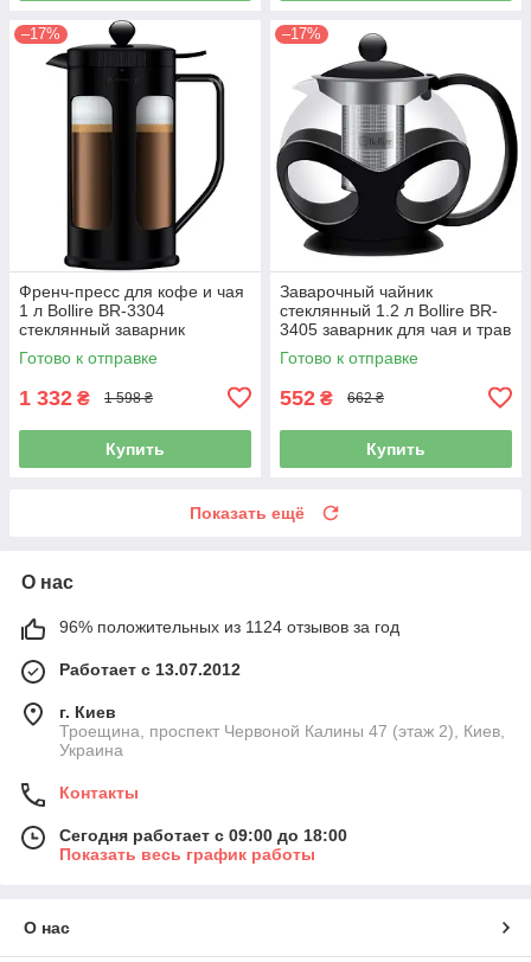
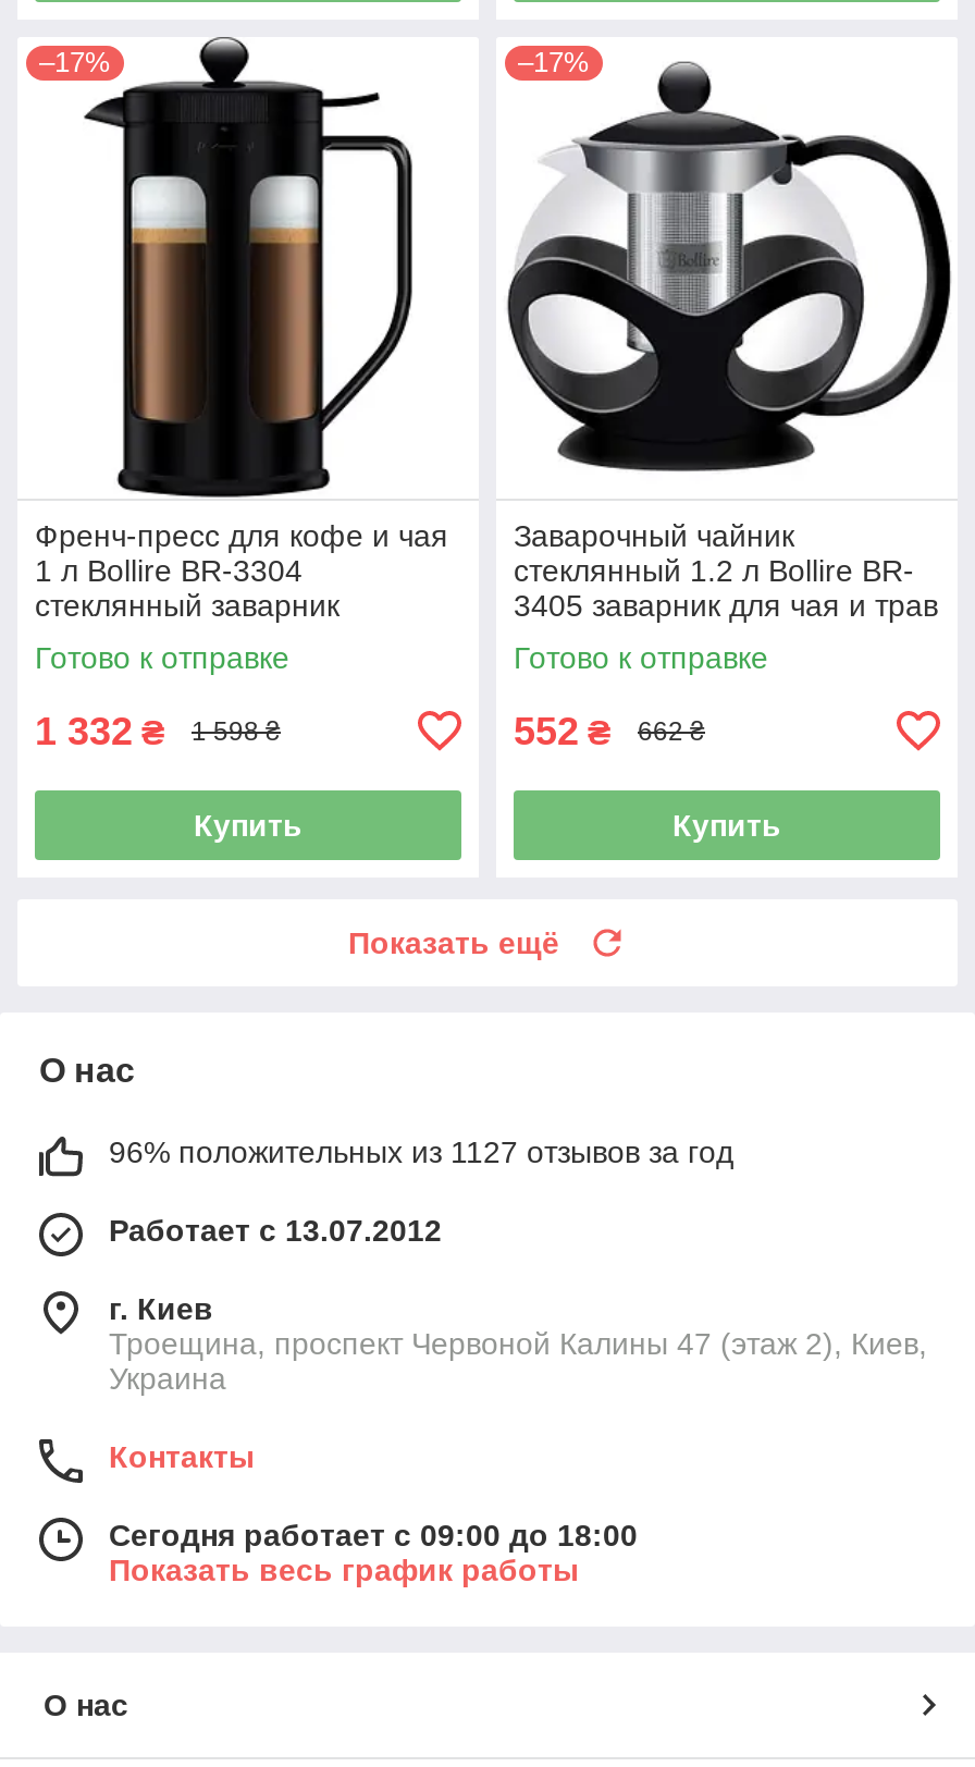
- 96% положительных из 1124 отзывов за год
+ 96% положительных из 1127 отзывов за год
